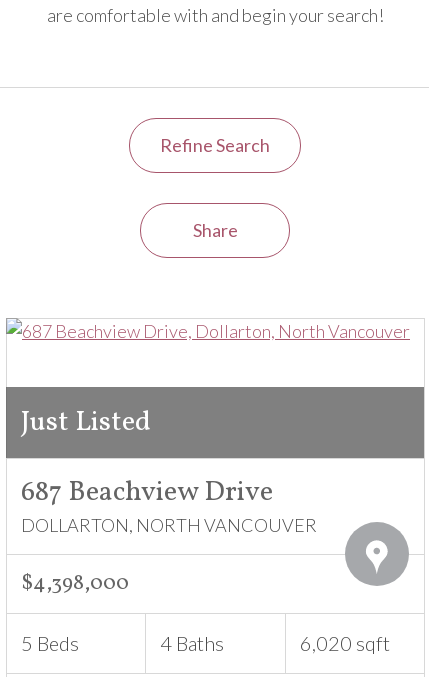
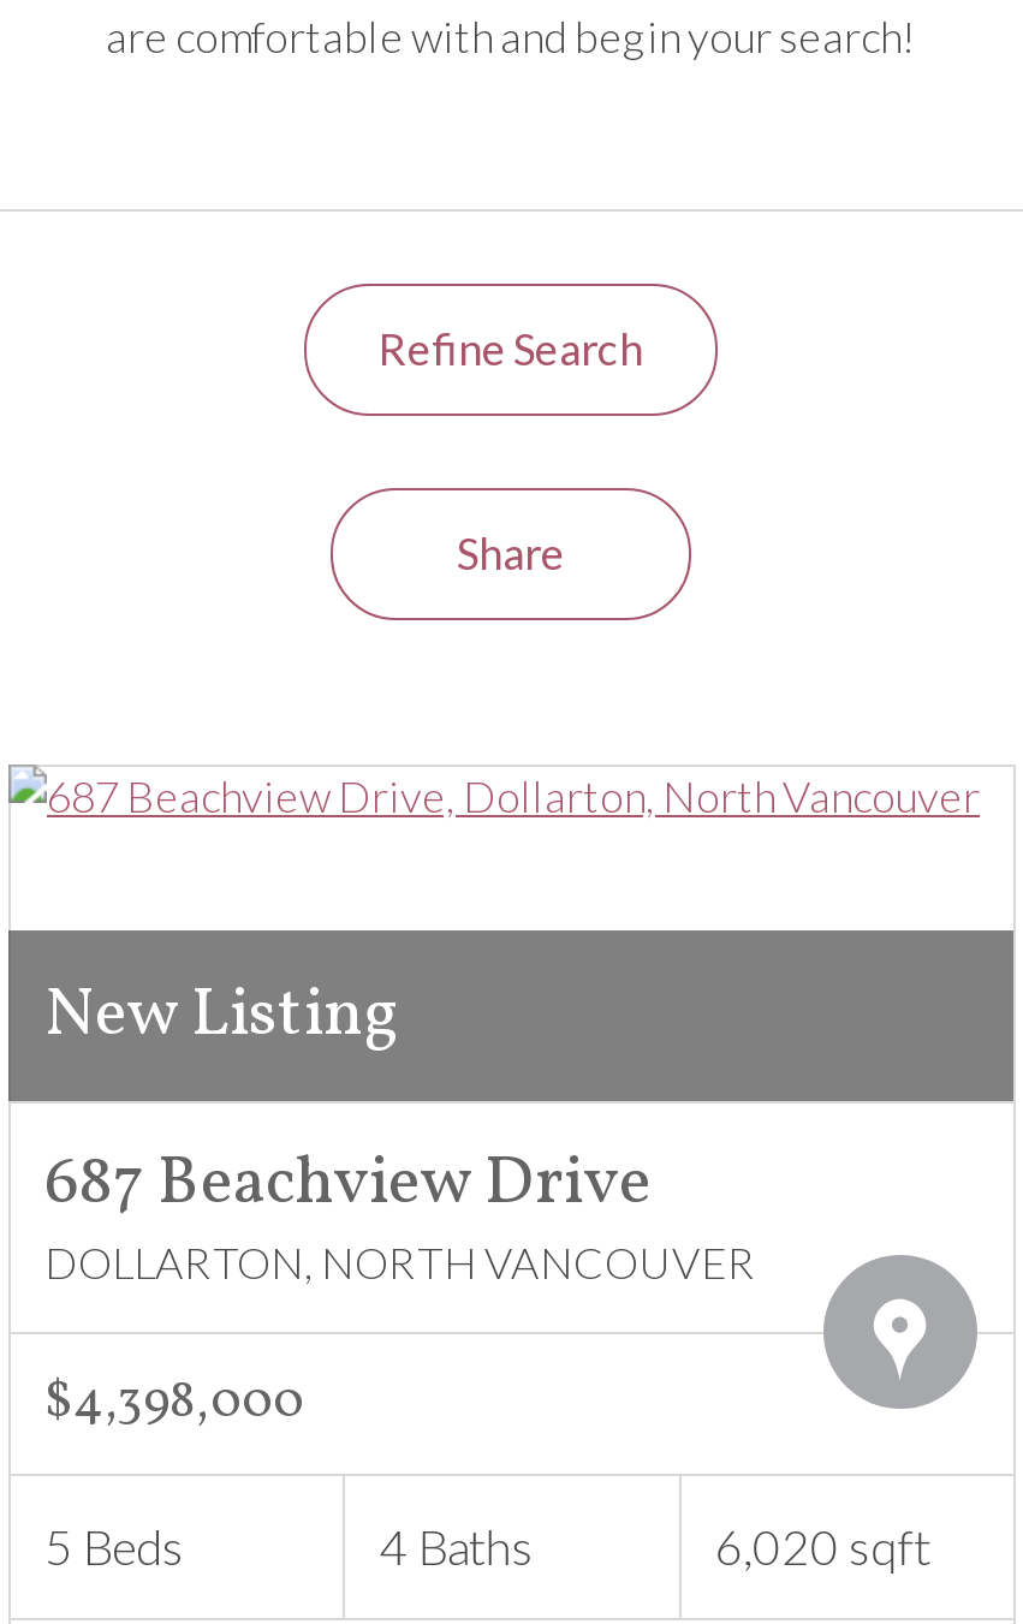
- Just Listed
+ New Listing
